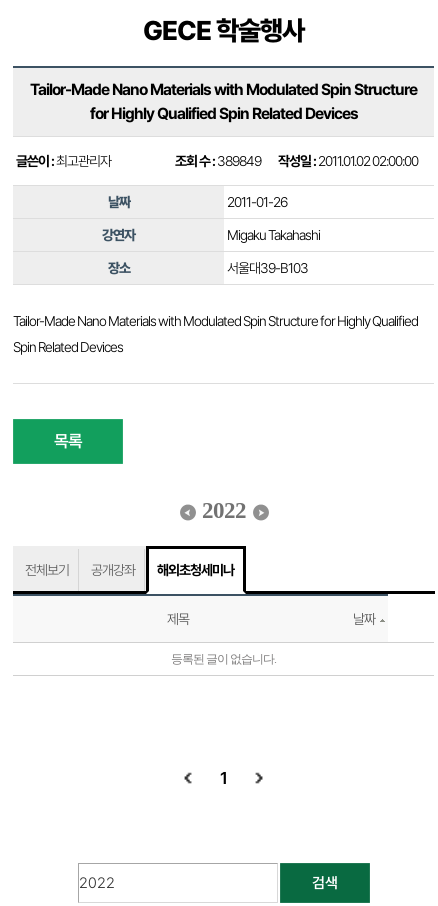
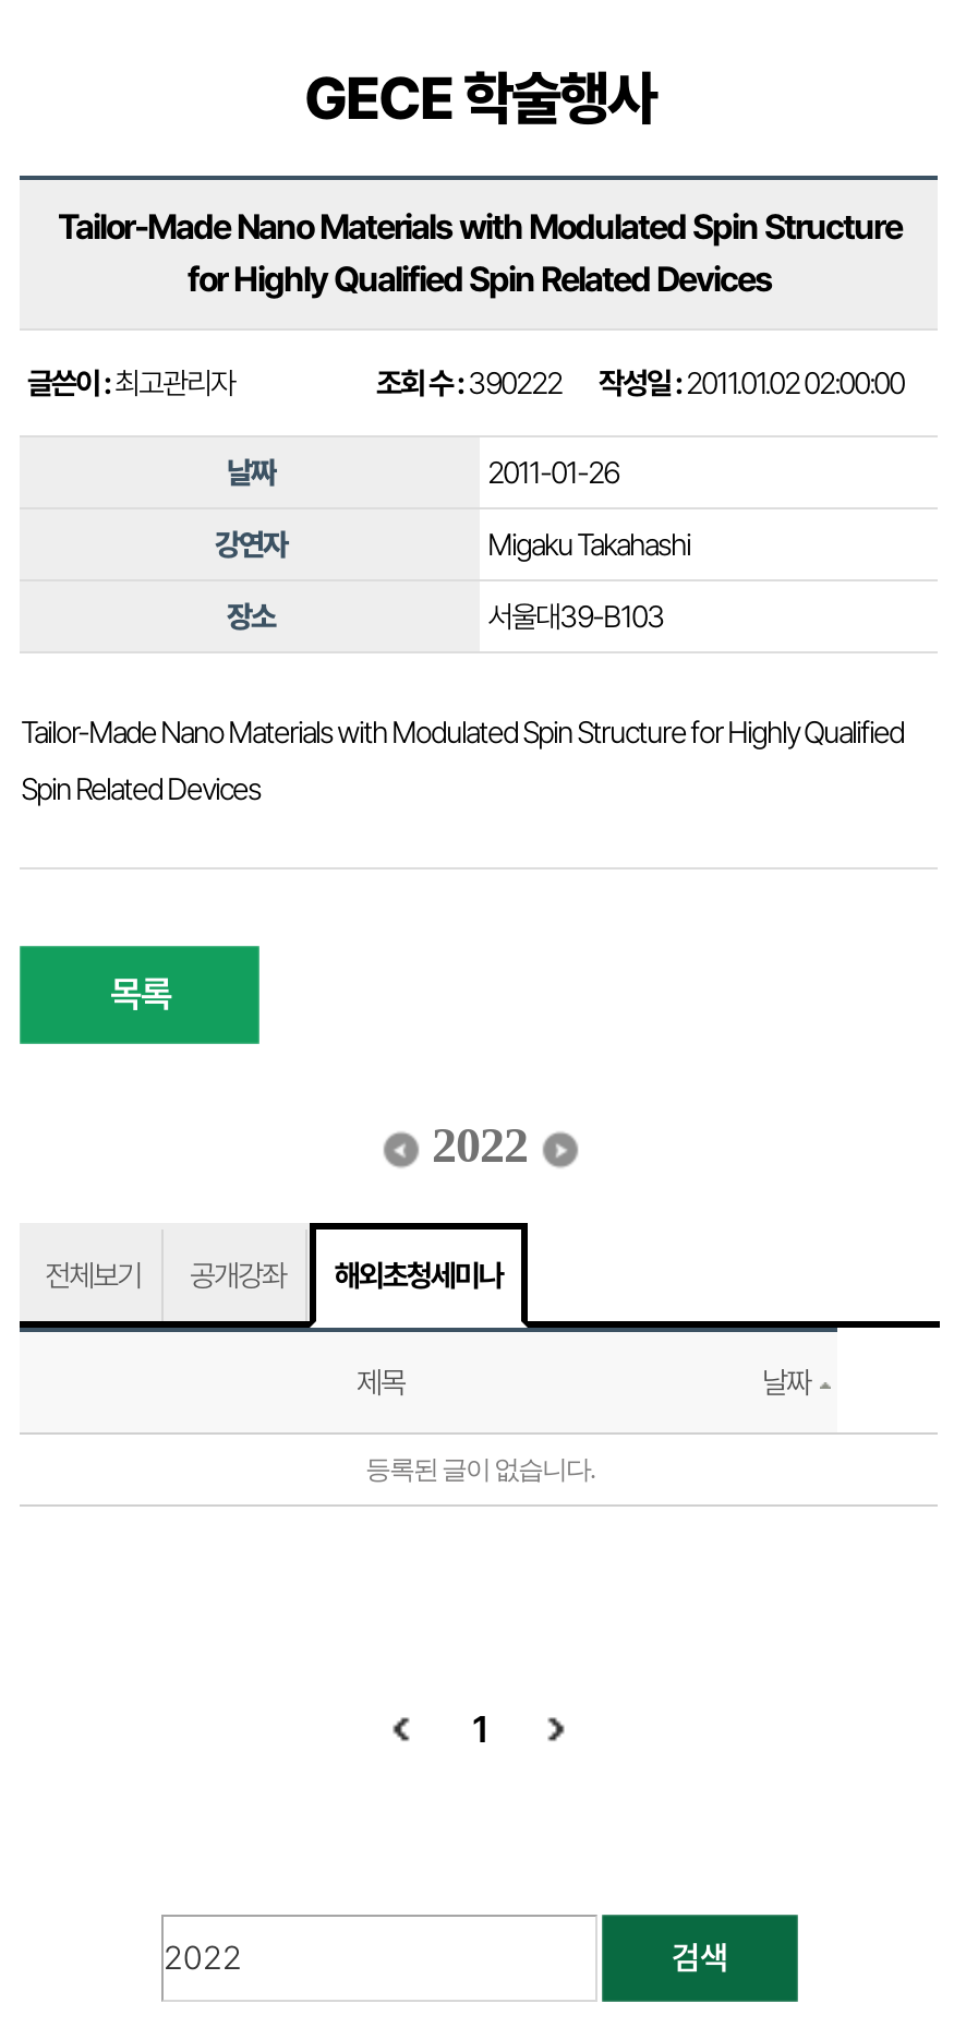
- 조회 수 : 389849 작성일 : 2011.01.02 02:00:00
+ 조회 수 : 390222 작성일 : 2011.01.02 02:00:00
